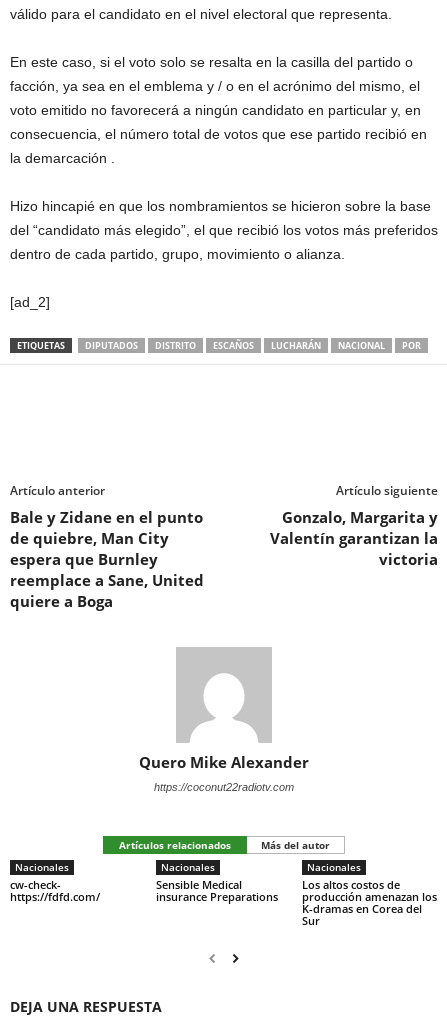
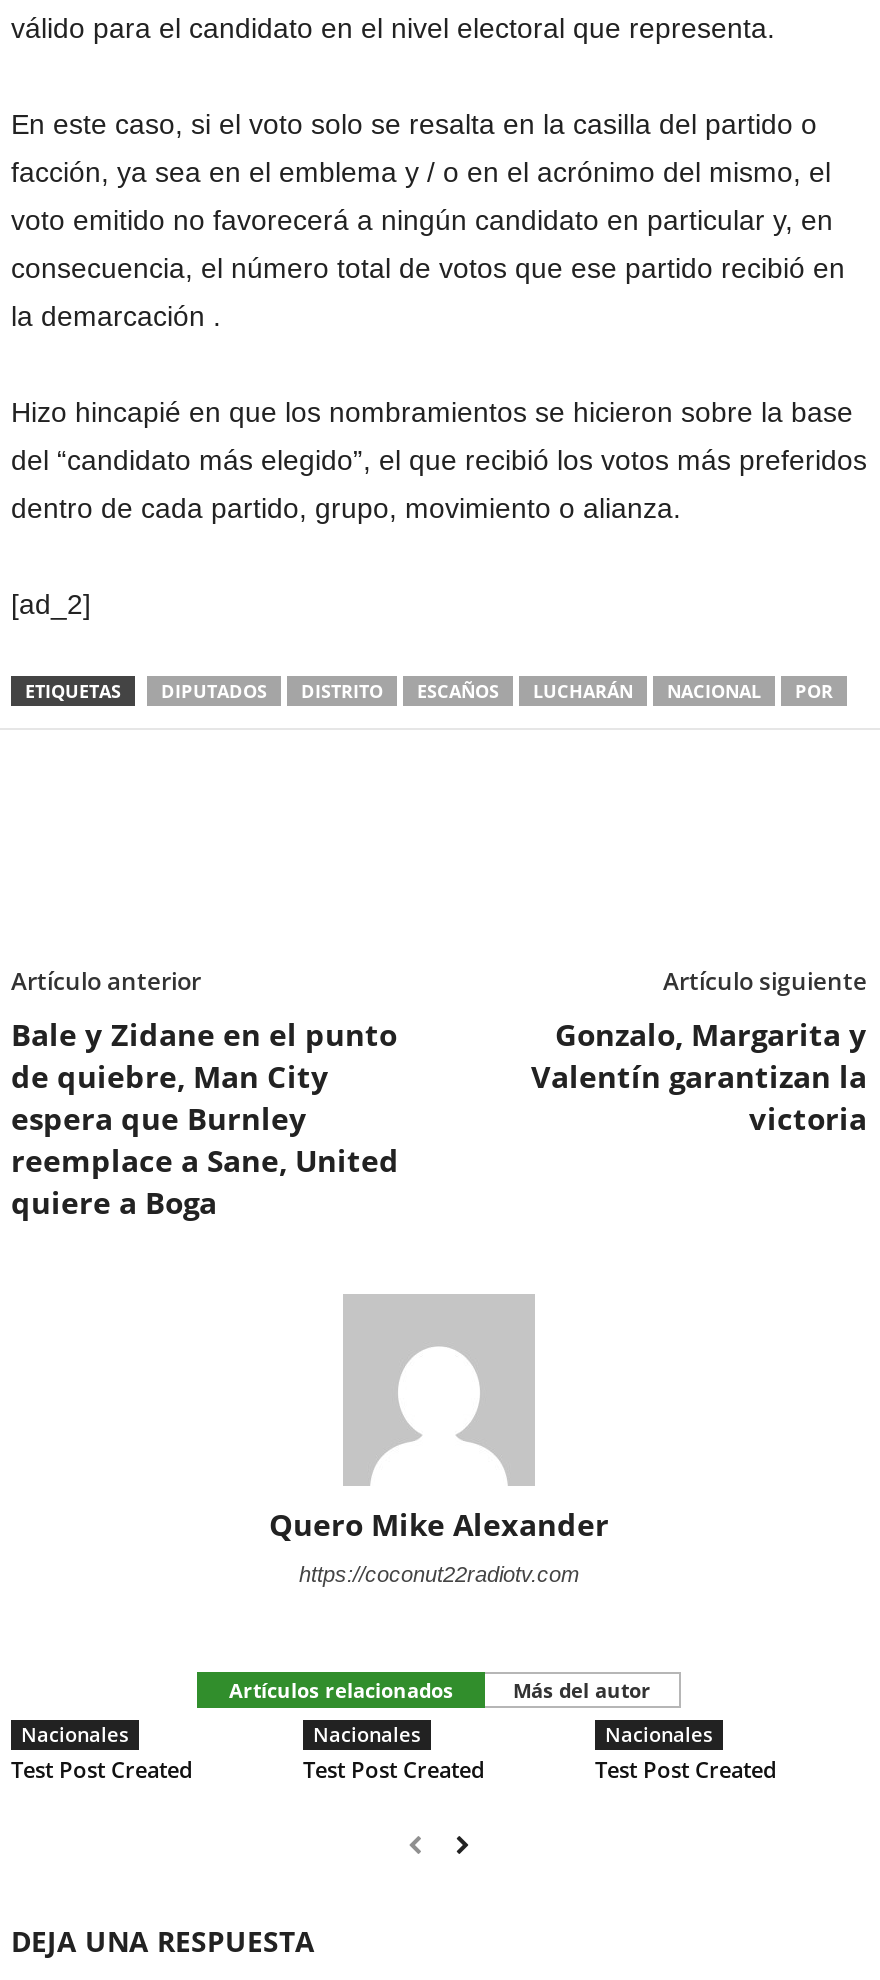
- cw-check-
- https://fdfd.com/
+ Test Post Created

- Sensible Medical
- insurance Preparations
+ Test Post Created

- Los altos costos de
- producción amenazan los
- K-dramas en Corea del
- Sur
+ Test Post Created
